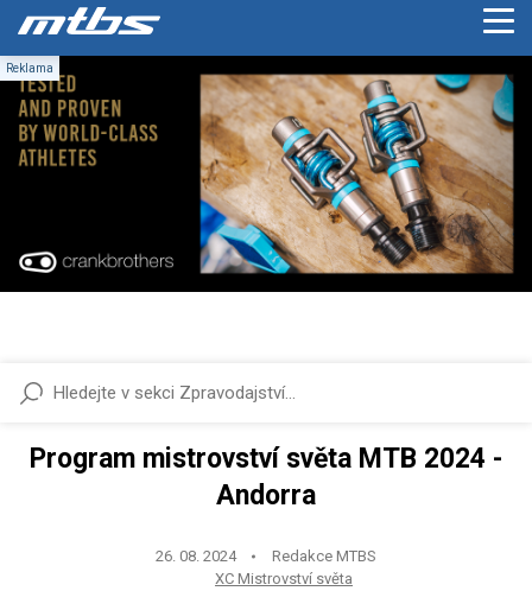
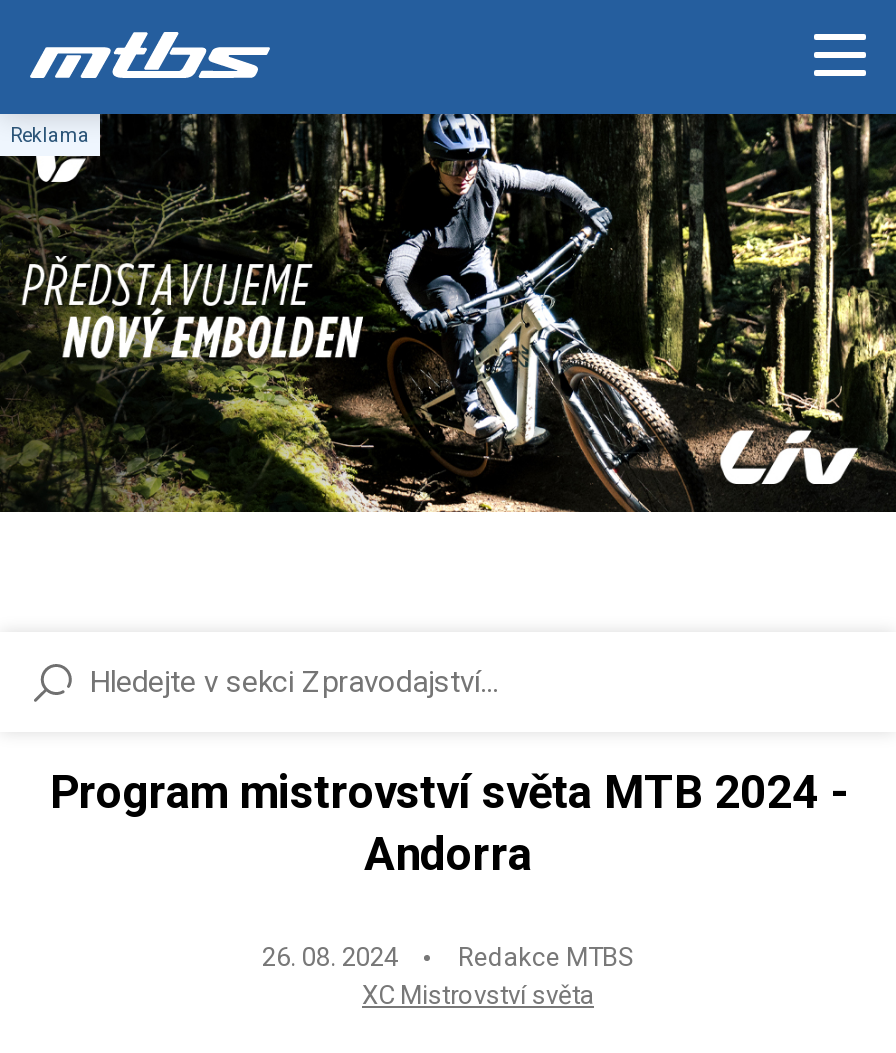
- [image]
+ [image]
